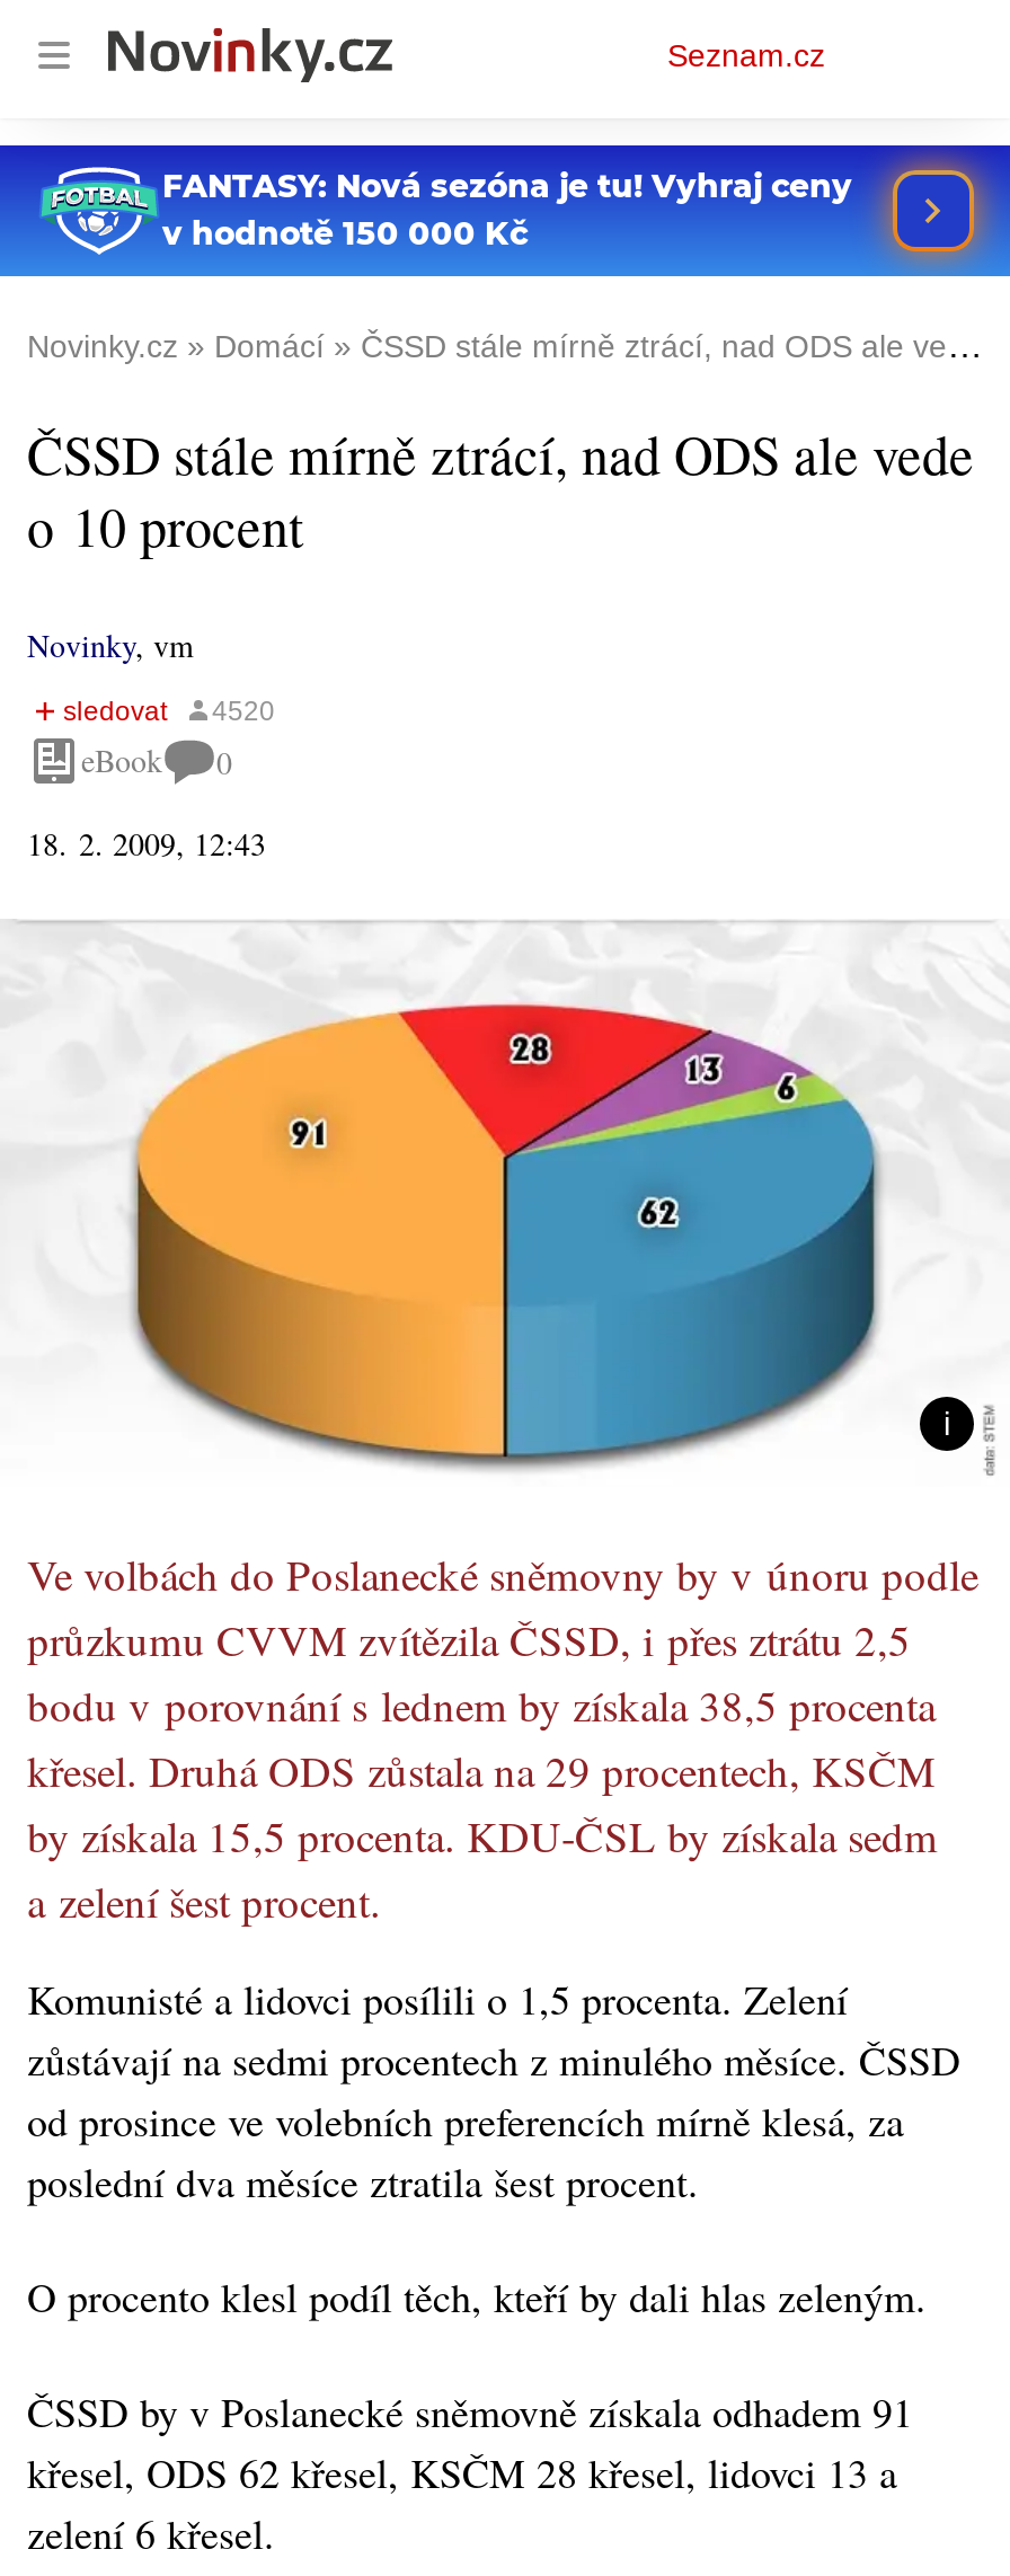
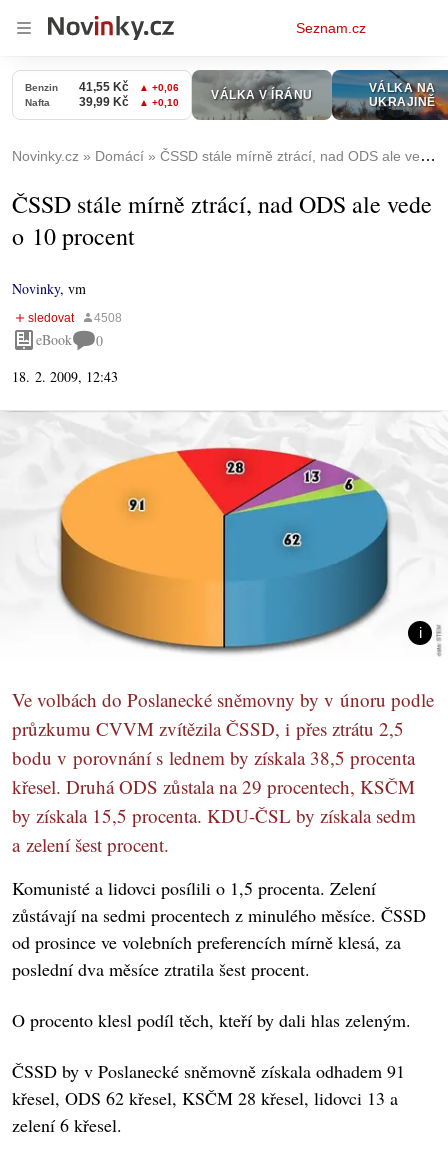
- [image]
+ [image]
